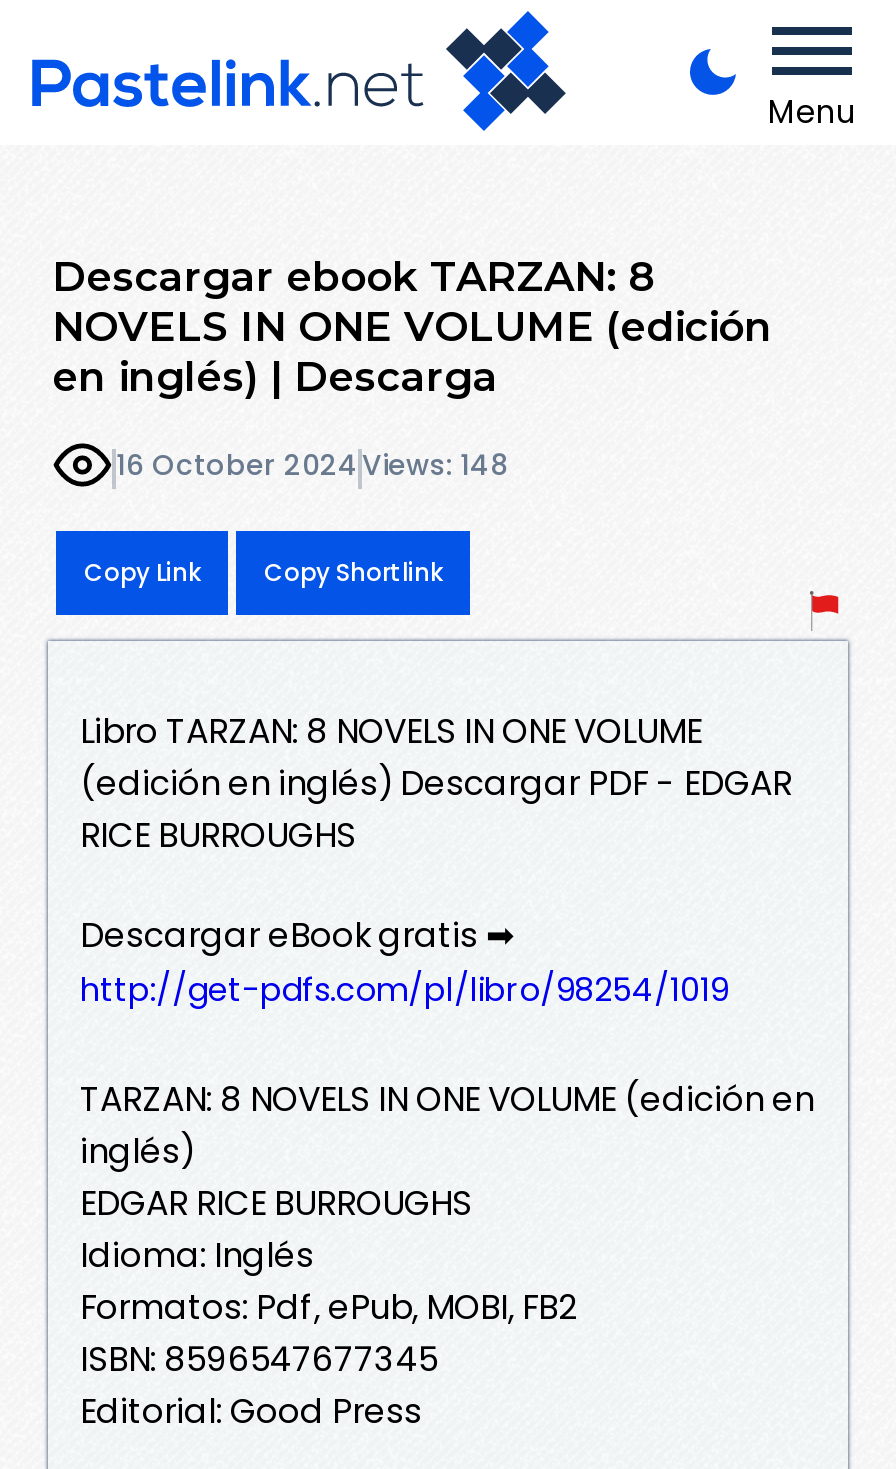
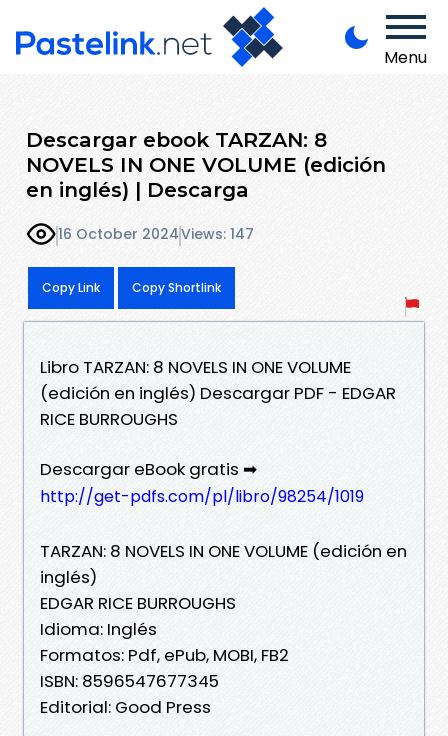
- 16 October 2024 Views: 148
+ 16 October 2024 Views: 147
